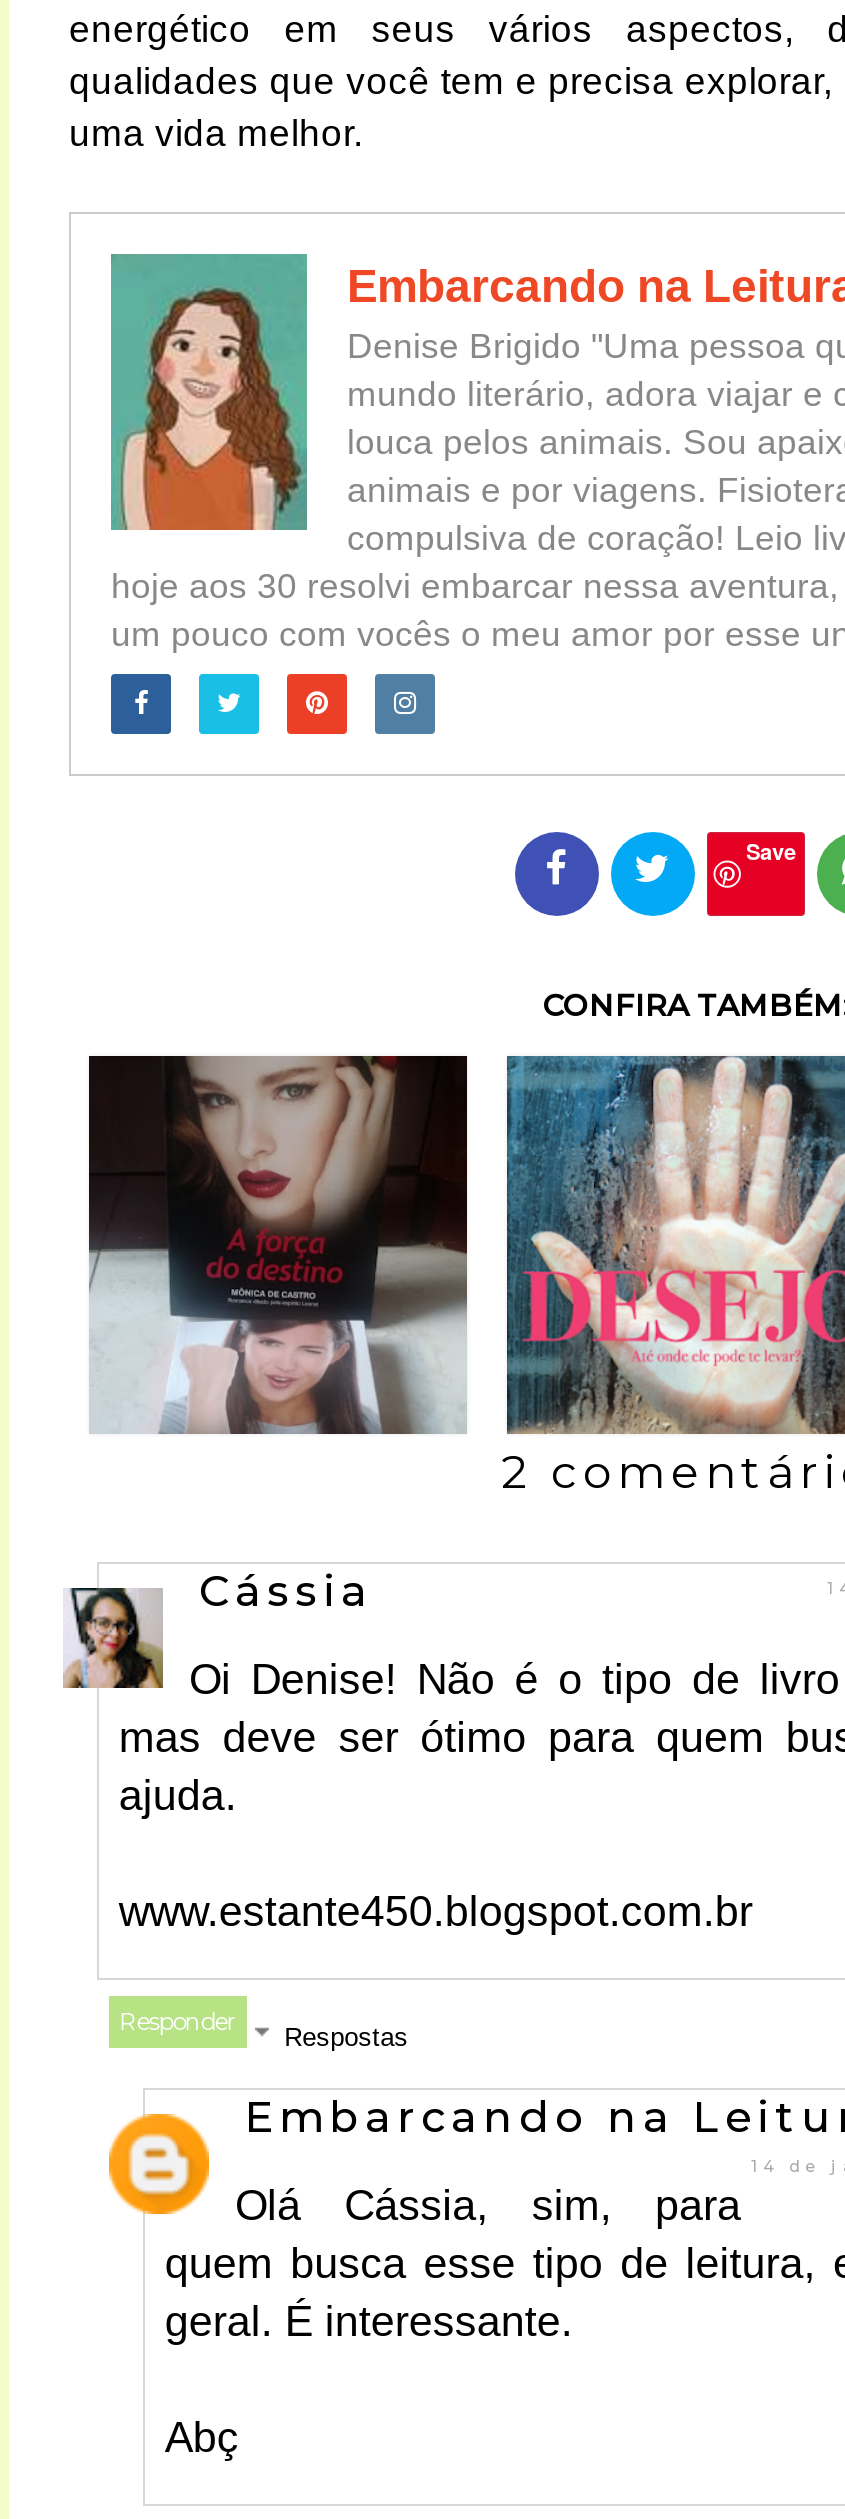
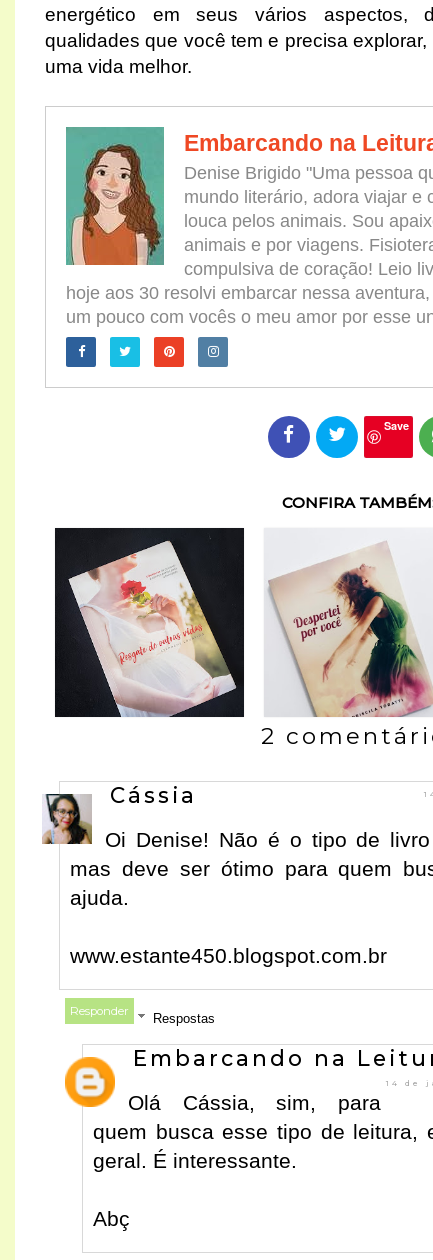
- [image]
+ [image]

- [image]
+ [image]
